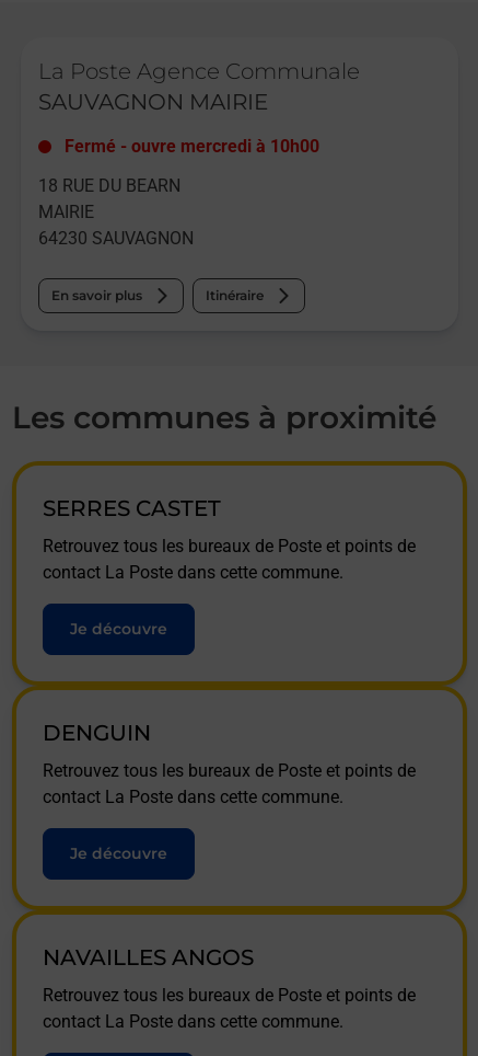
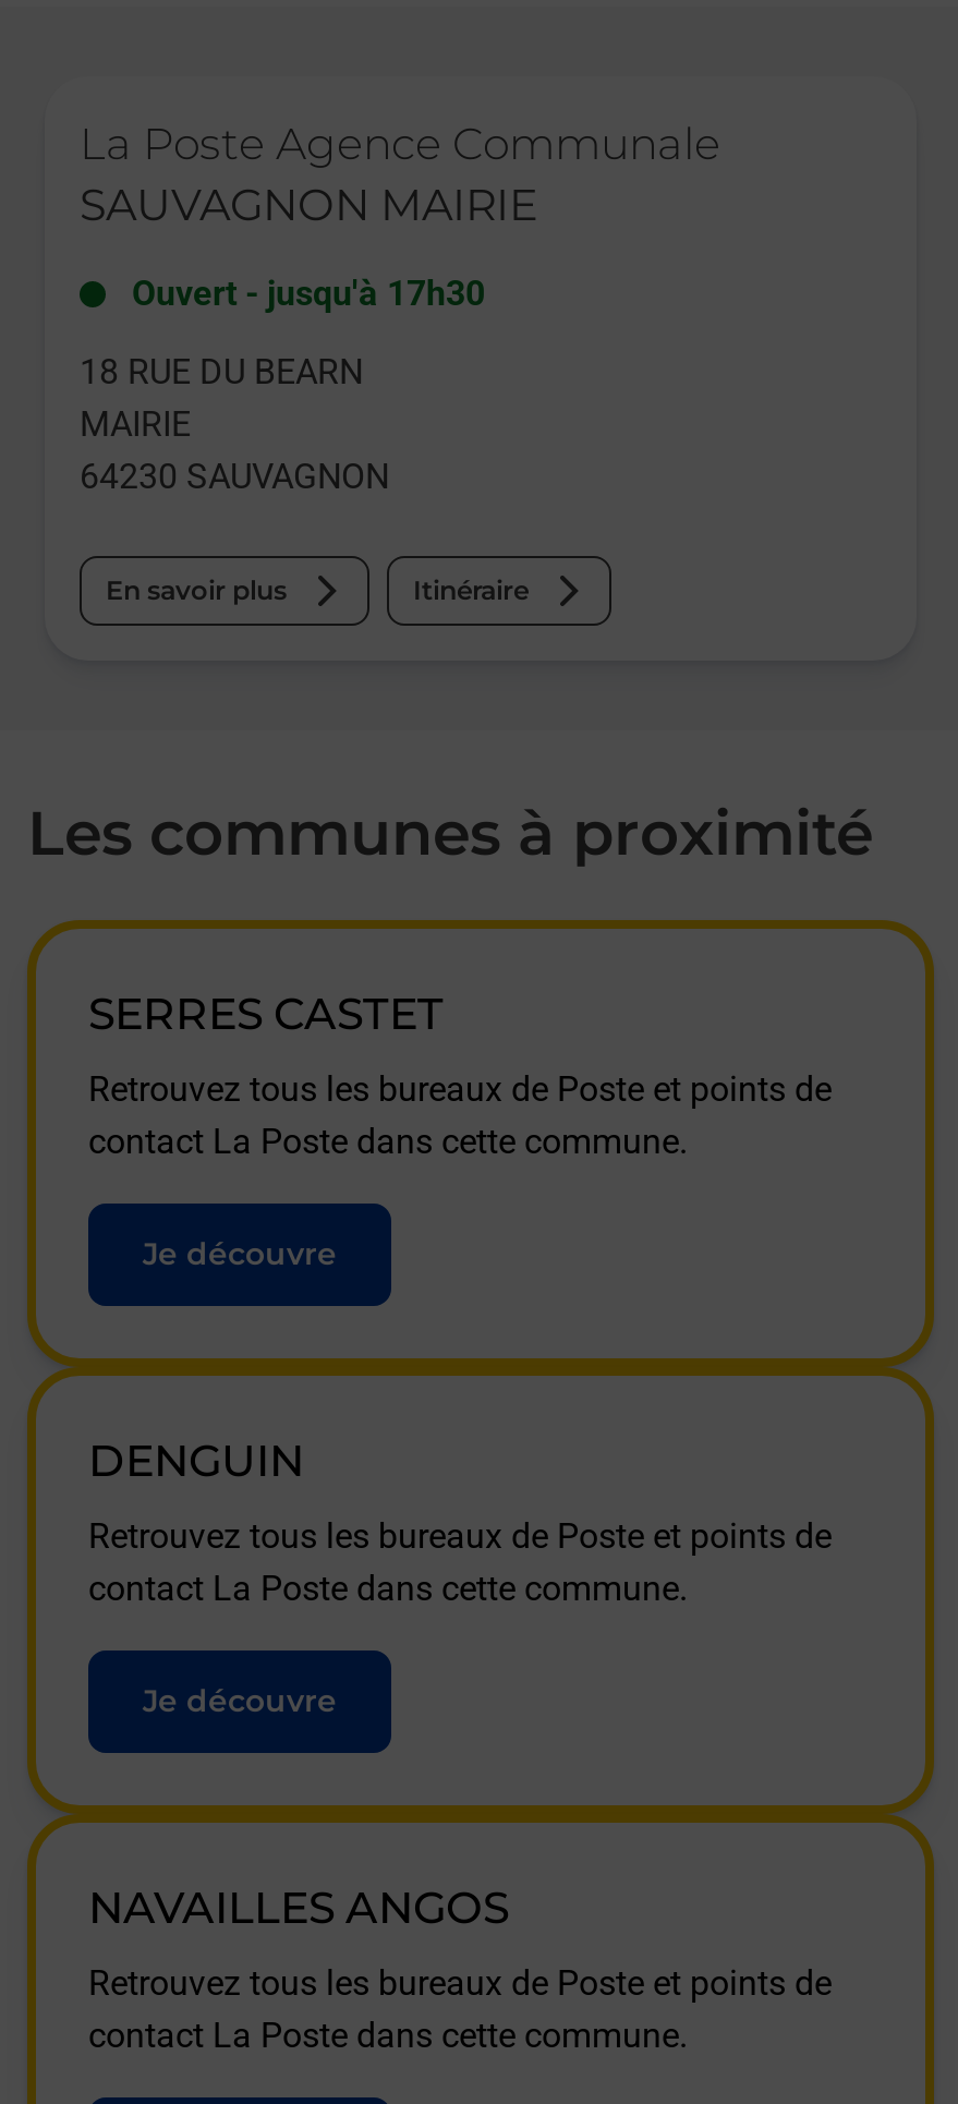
- Fermé - ouvre mercredi à 10h00
+ Ouvert - jusqu'à 17h30
